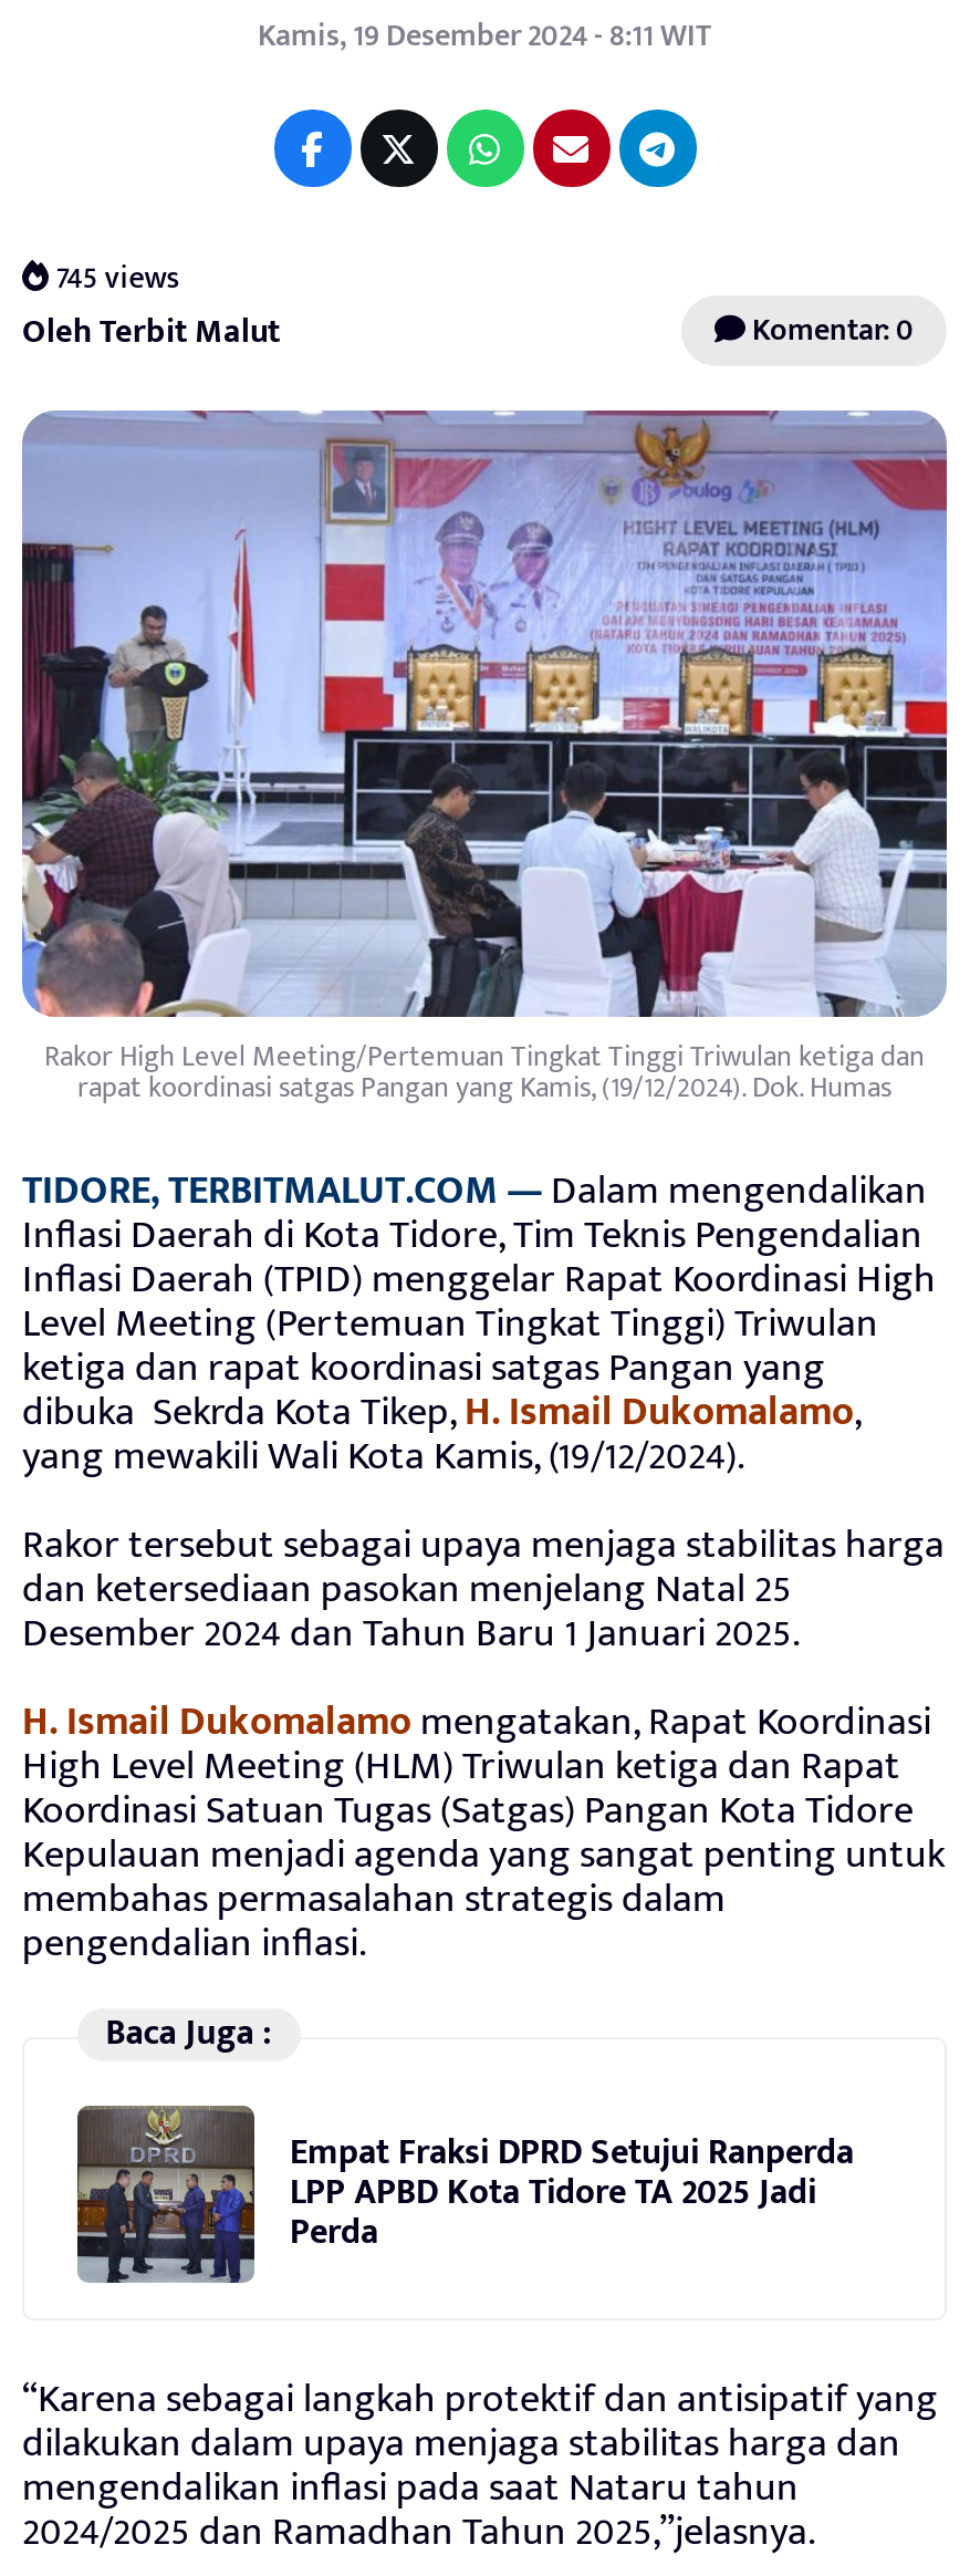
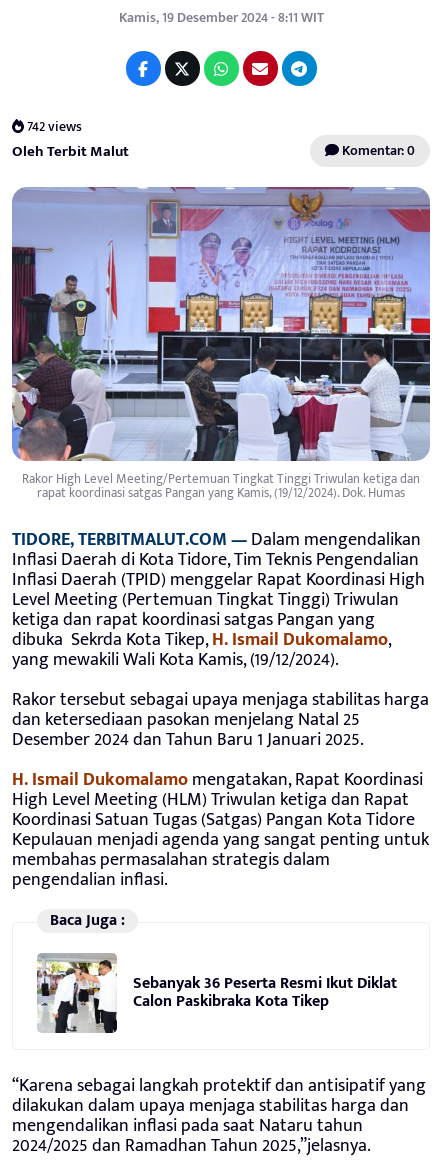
- 745 views
+ 742 views

- [image]
- Empat Fraksi DPRD Setujui Ranperda
- LPP APBD Kota Tidore TA 2025 Jadi
- Perda
+ [image]
+ Sebanyak 36 Peserta Resmi Ikut Diklat
+ Calon Paskibraka Kota Tikep
